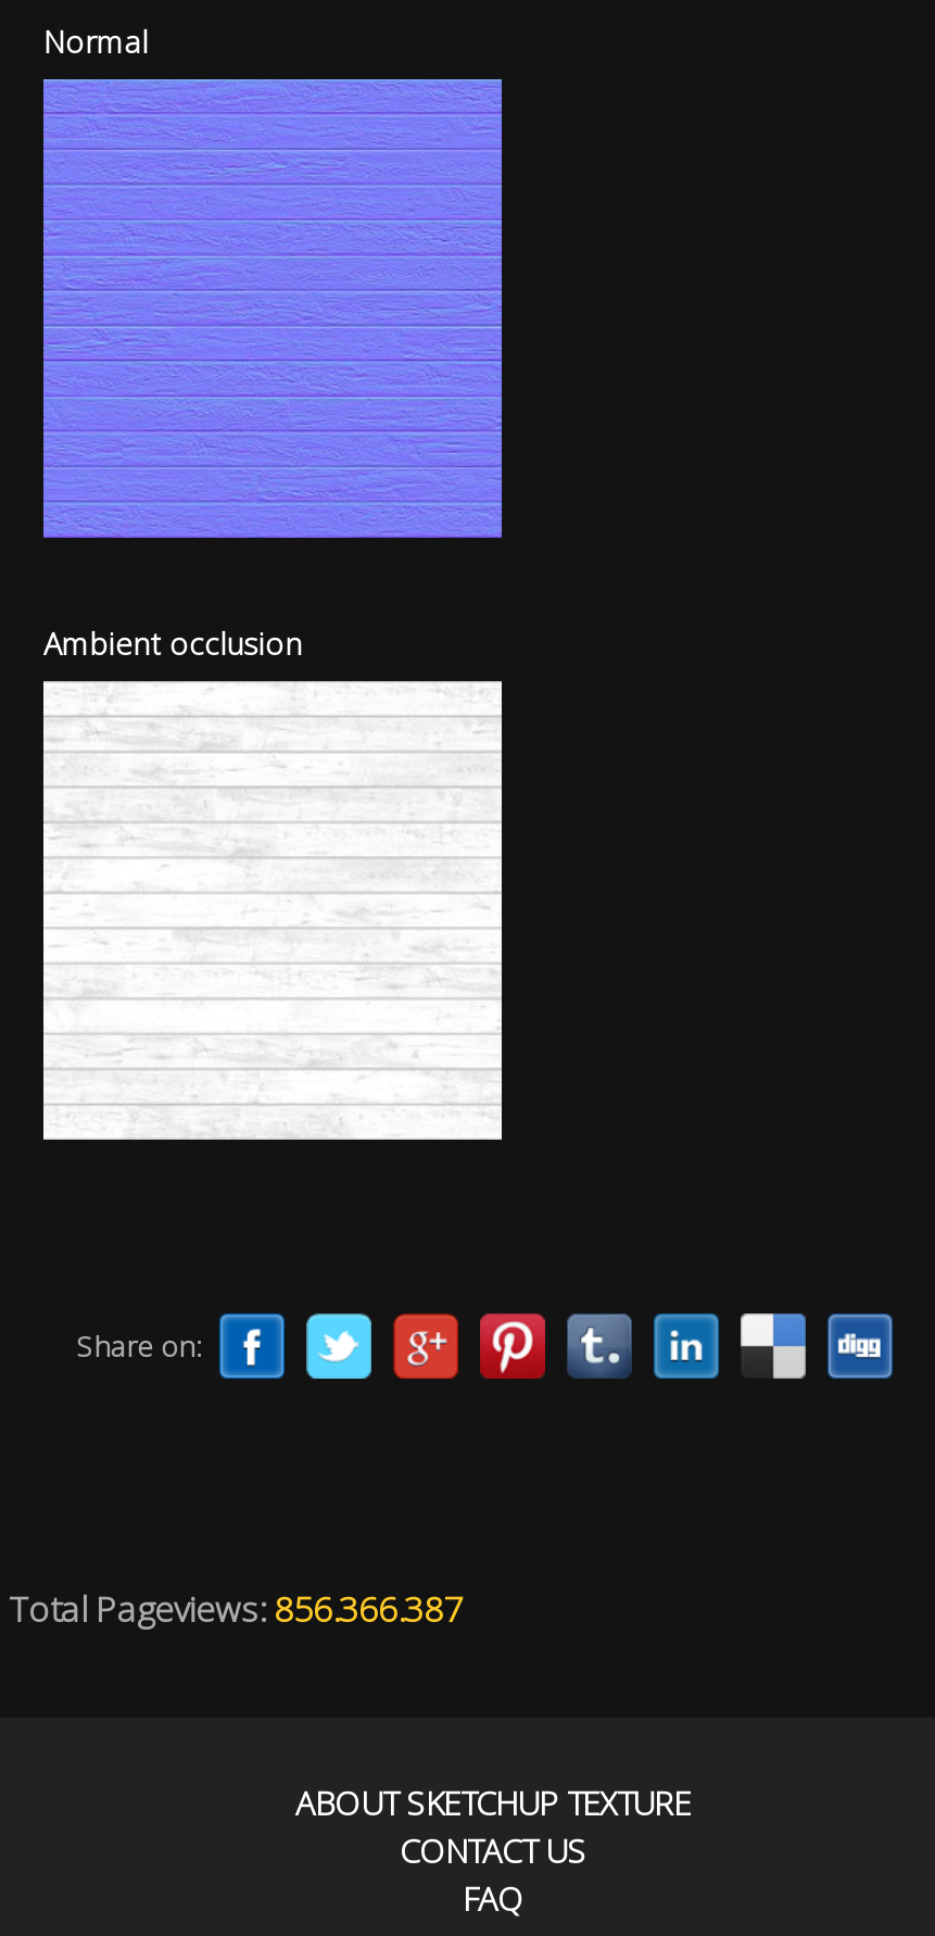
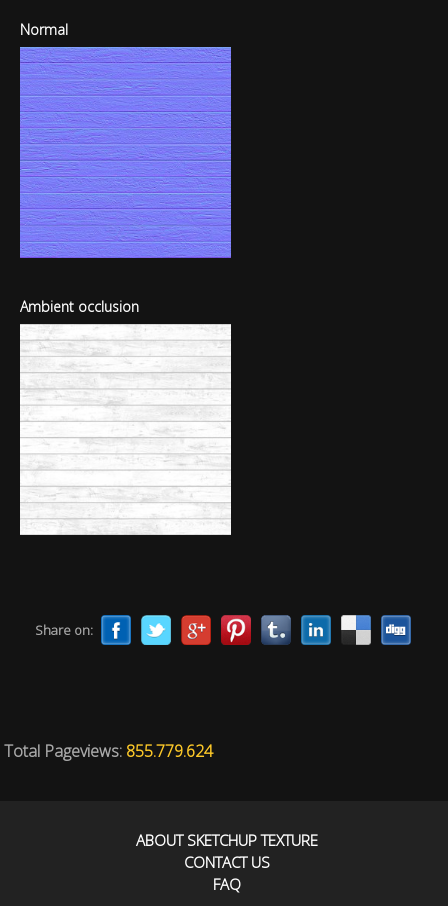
- Total Pageviews: 856.366.387
+ Total Pageviews: 855.779.624
